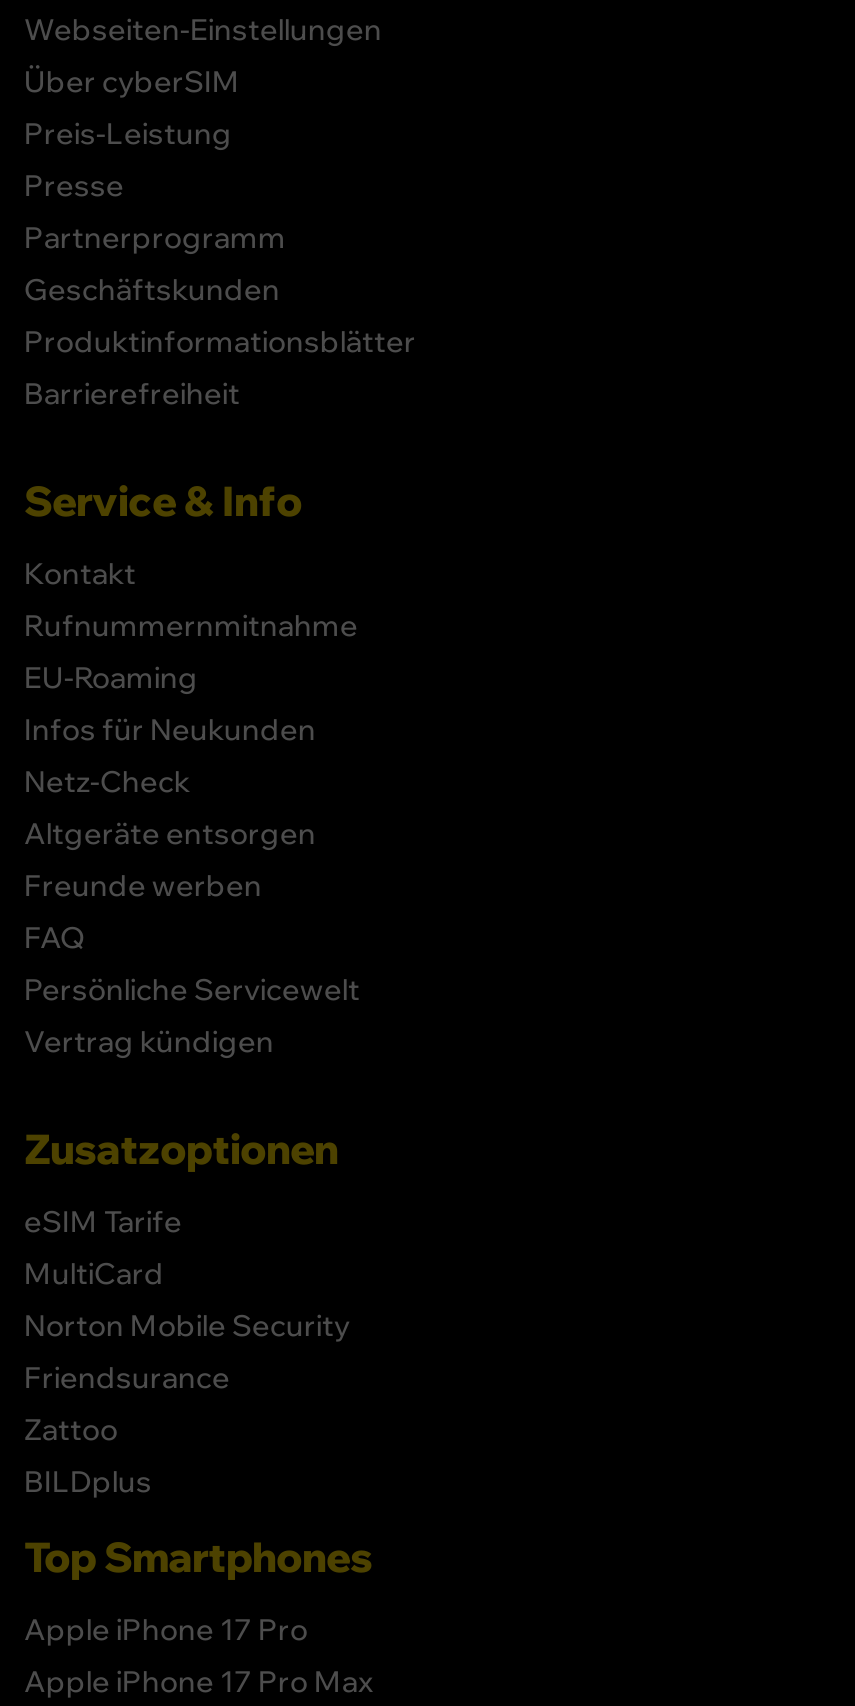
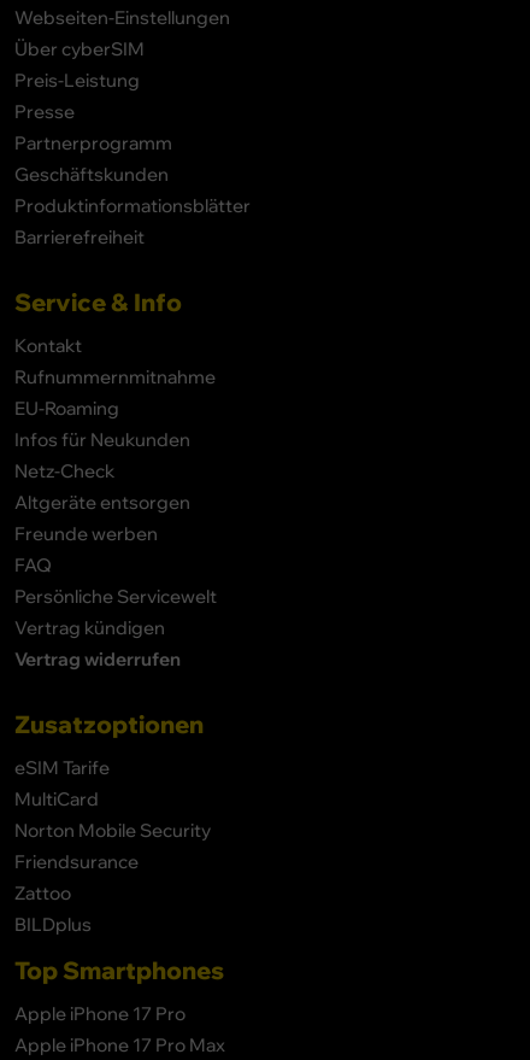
+ Vertrag widerrufen
